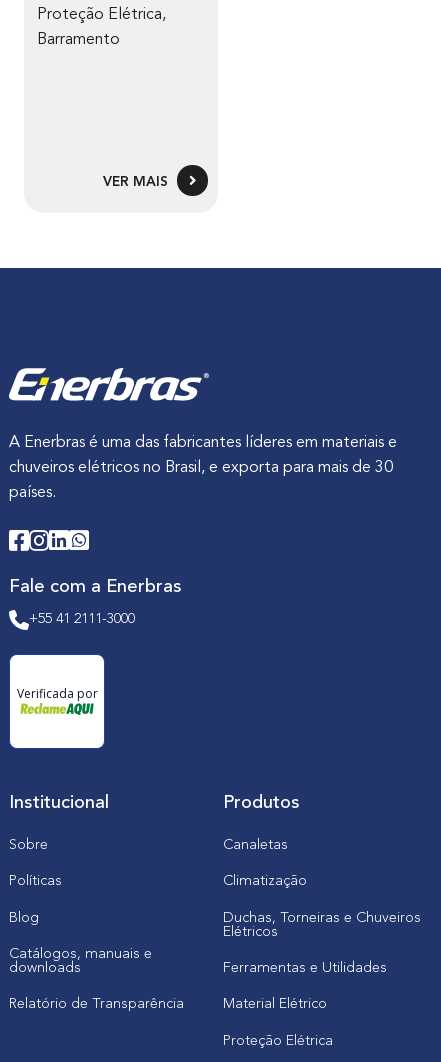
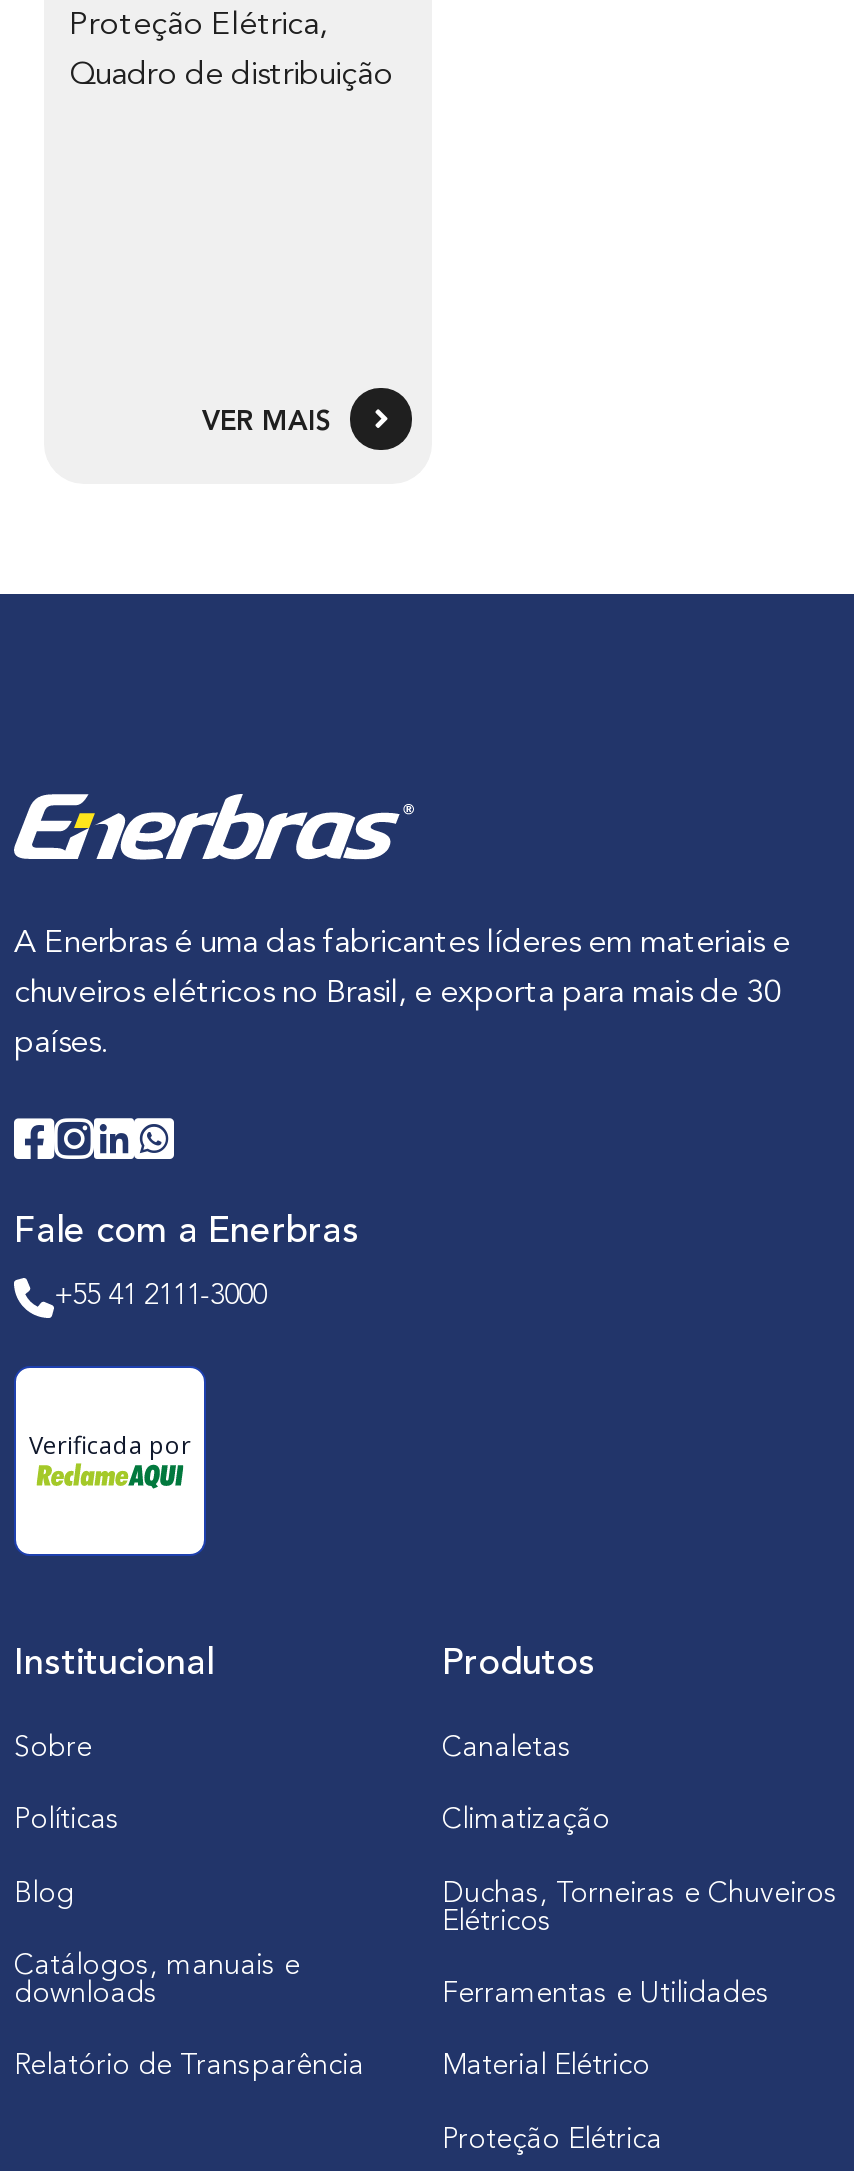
- Barramento
+ Quadro de distribuição
